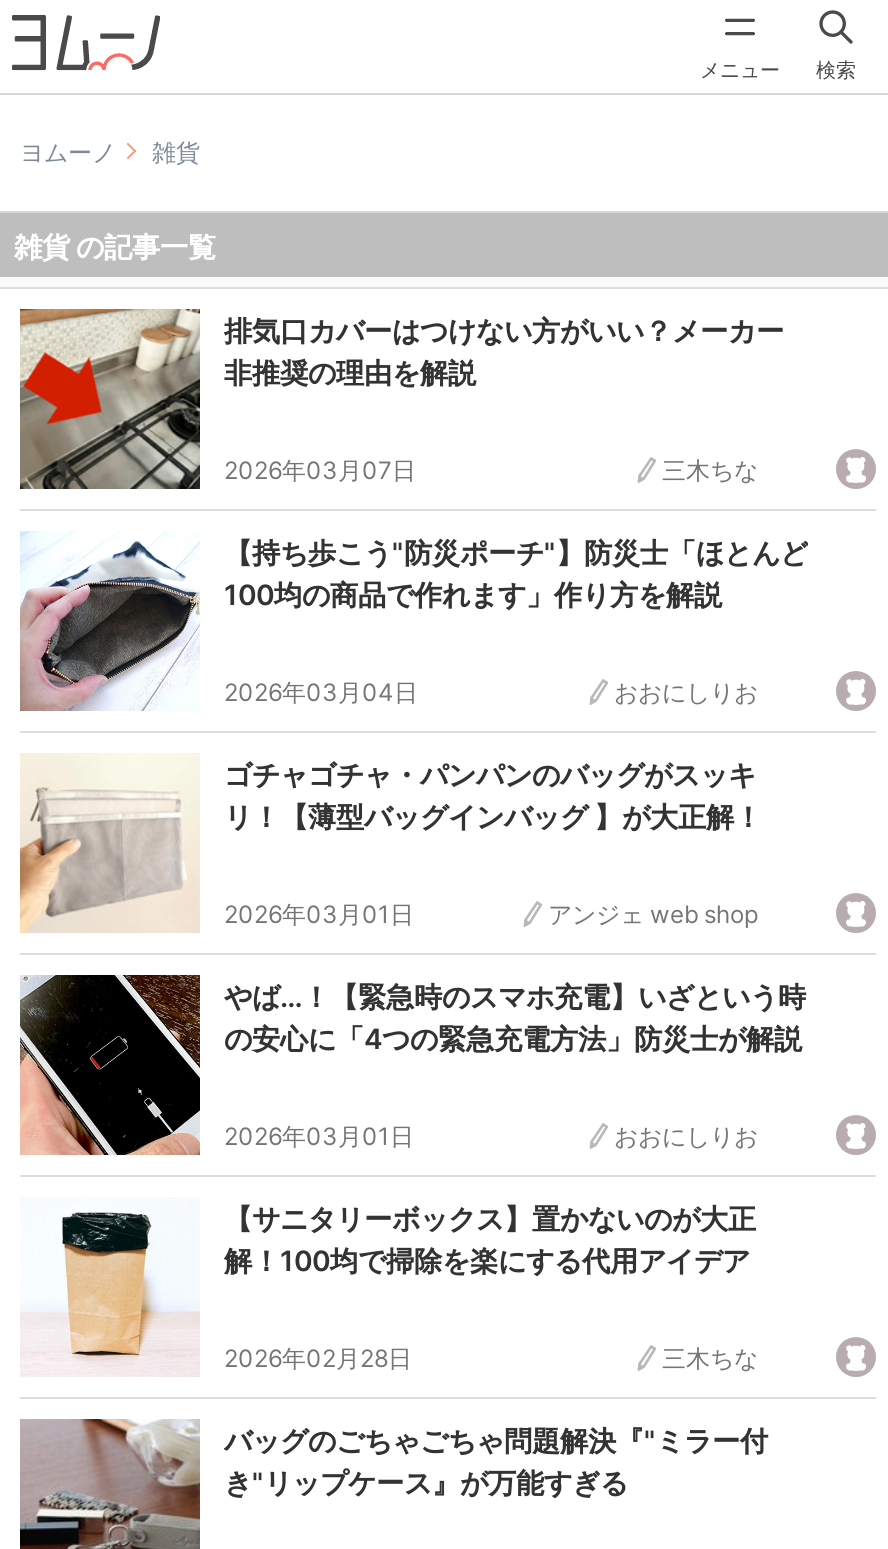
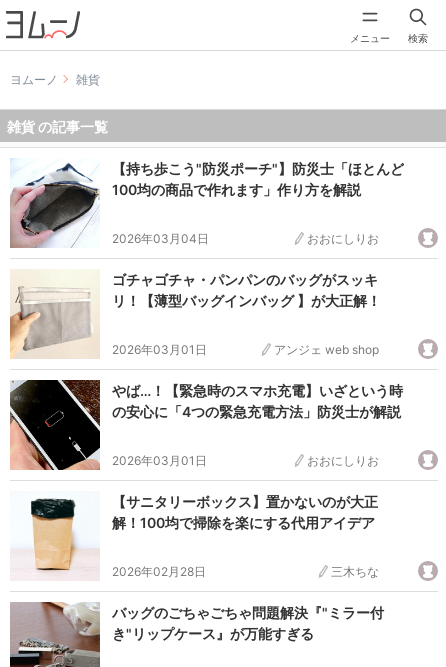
- [image]
- 排気口カバーはつけない方がいい？メーカー
- 非推奨の理由を解説
- 2026年03月07日
- 三木ちな
